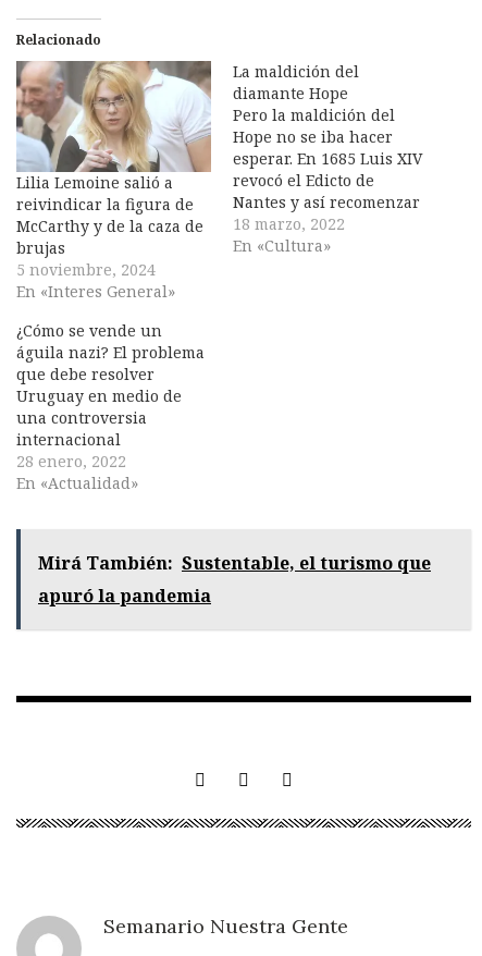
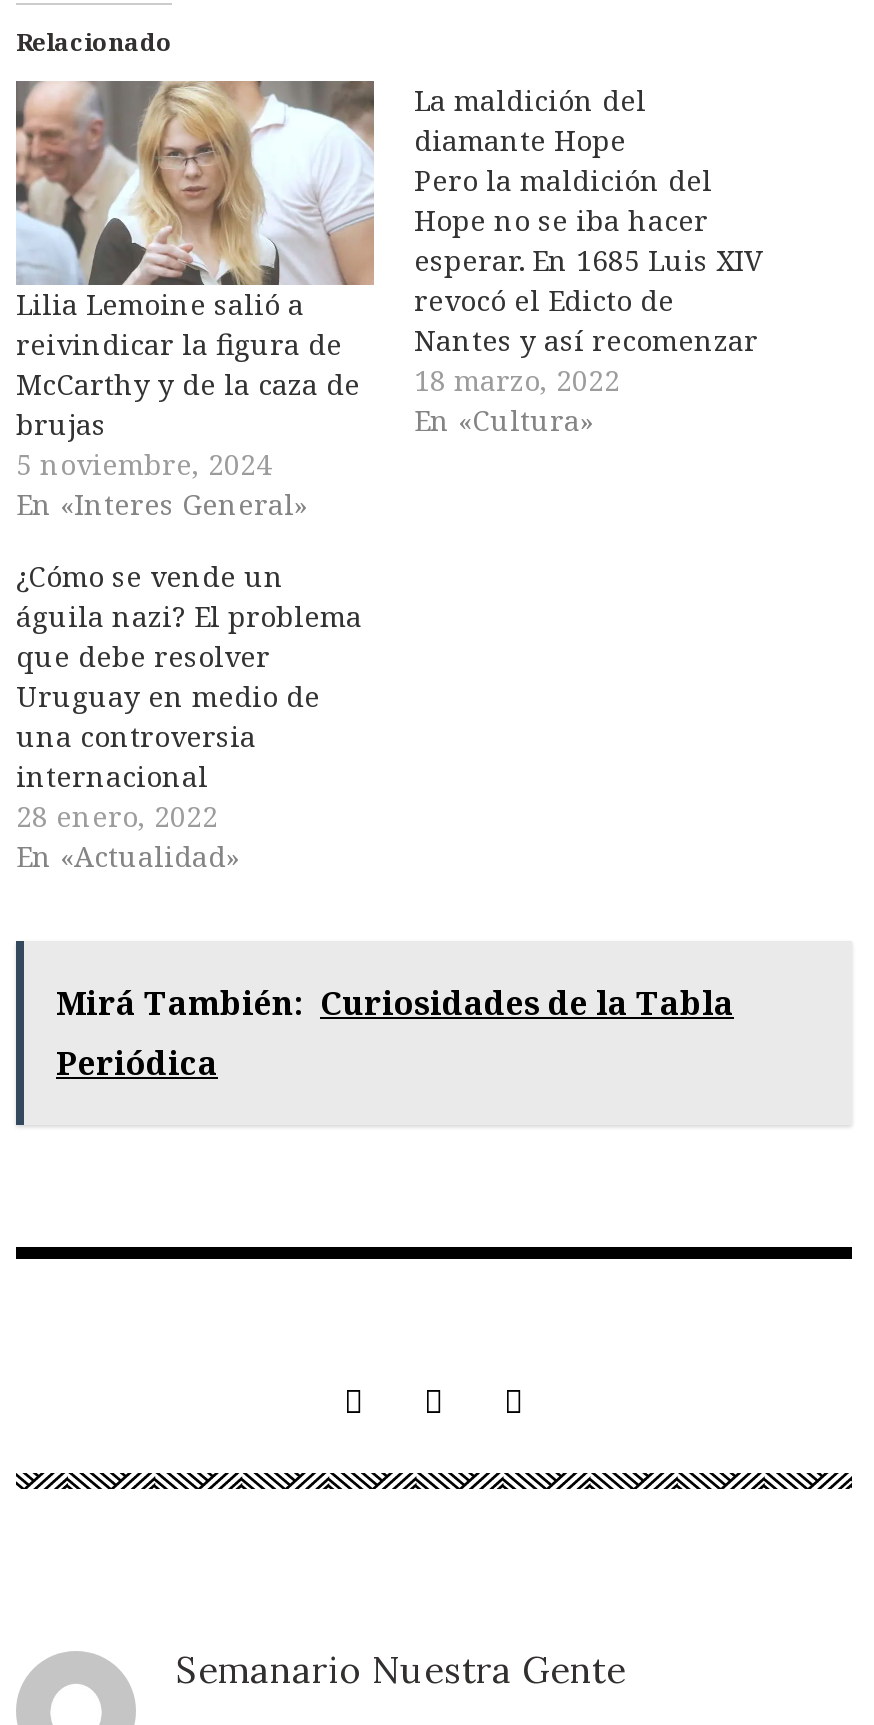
- Mirá También: Sustentable, el turismo que
- apuró la pandemia
+ Mirá También: Curiosidades de la Tabla
+ Periódica
